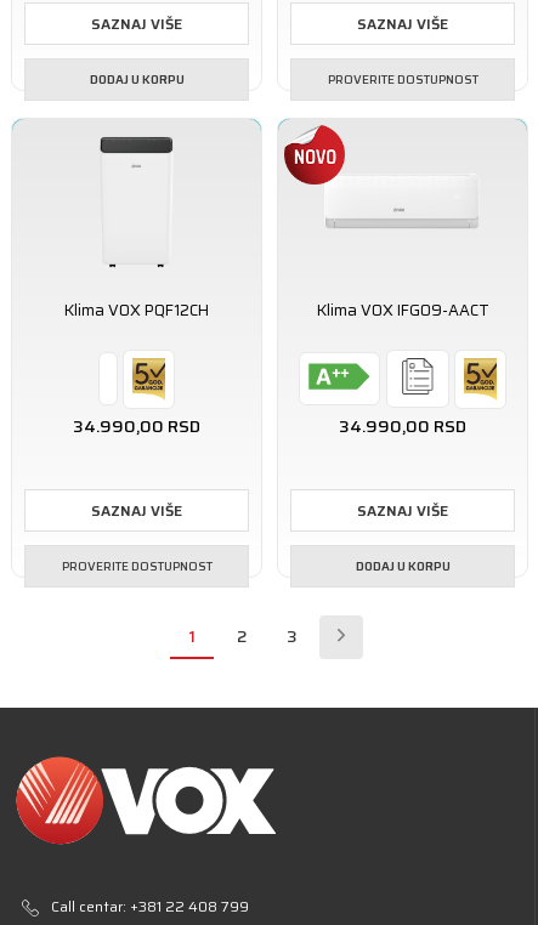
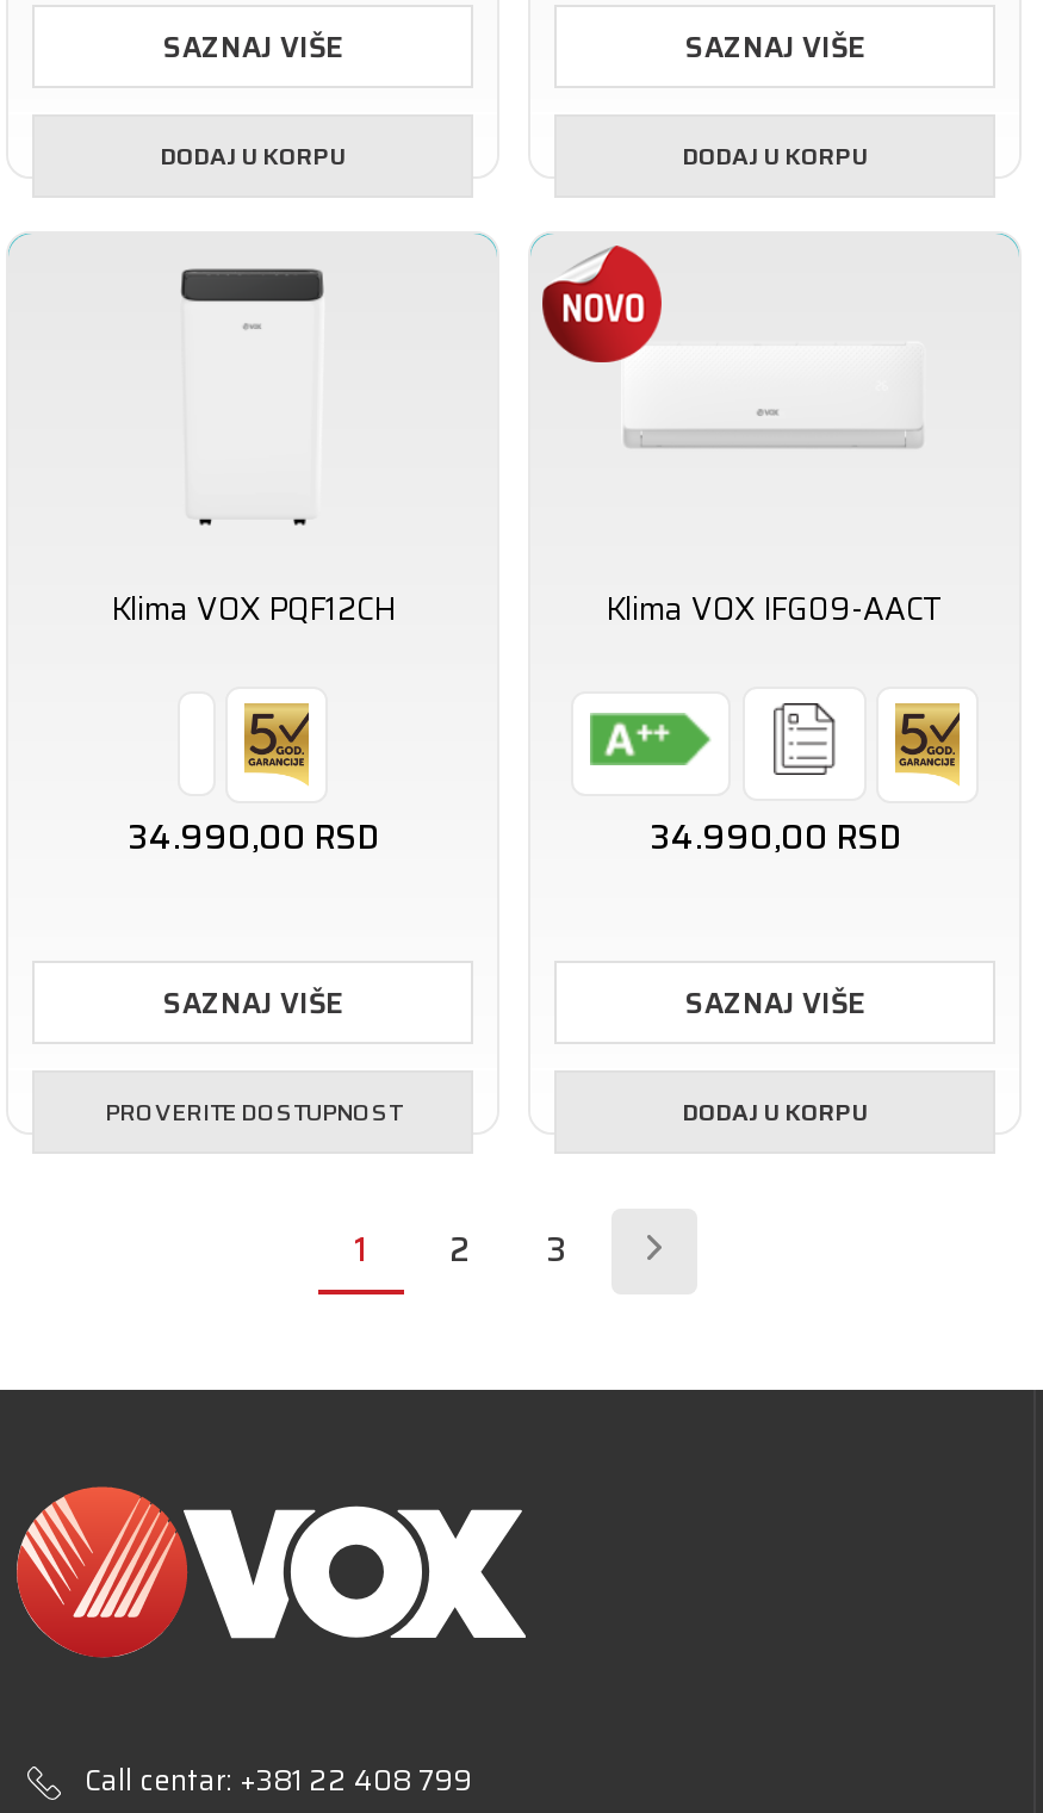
- PROVERITE DOSTUPNOST
+ DODAJ U KORPU
